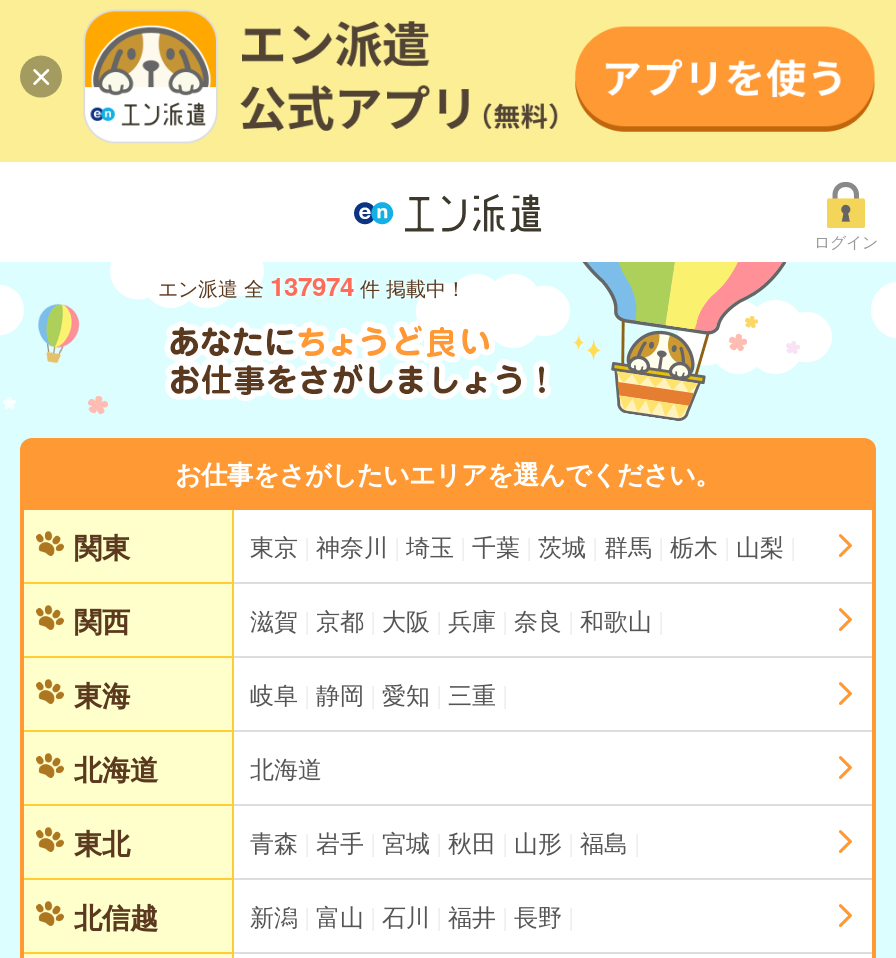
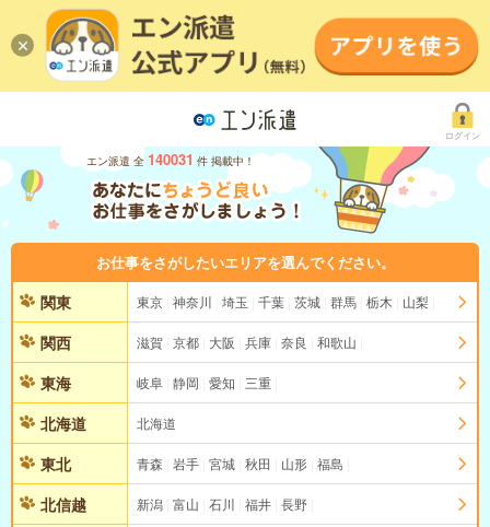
- エン派遣 全 137974 件 掲載中！
+ エン派遣 全 140031 件 掲載中！
